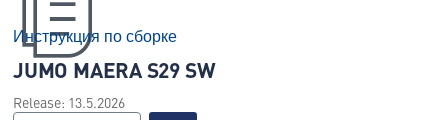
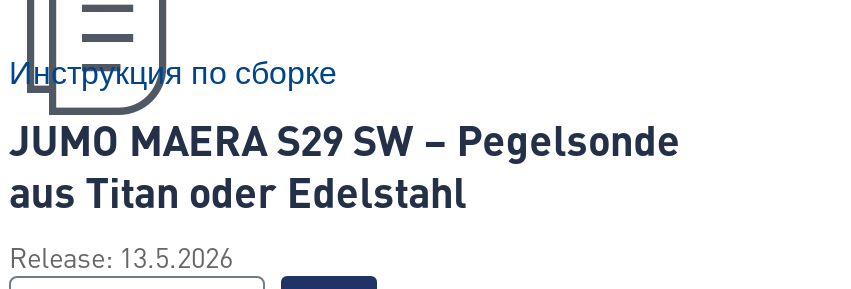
- JUMO MAERA S29 SW
+ JUMO MAERA S29 SW – Pegelsonde
+ aus Titan oder Edelstahl
